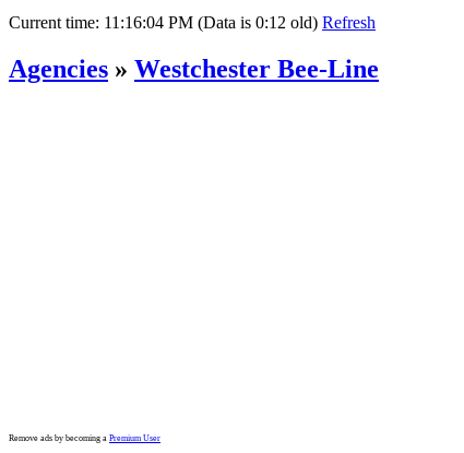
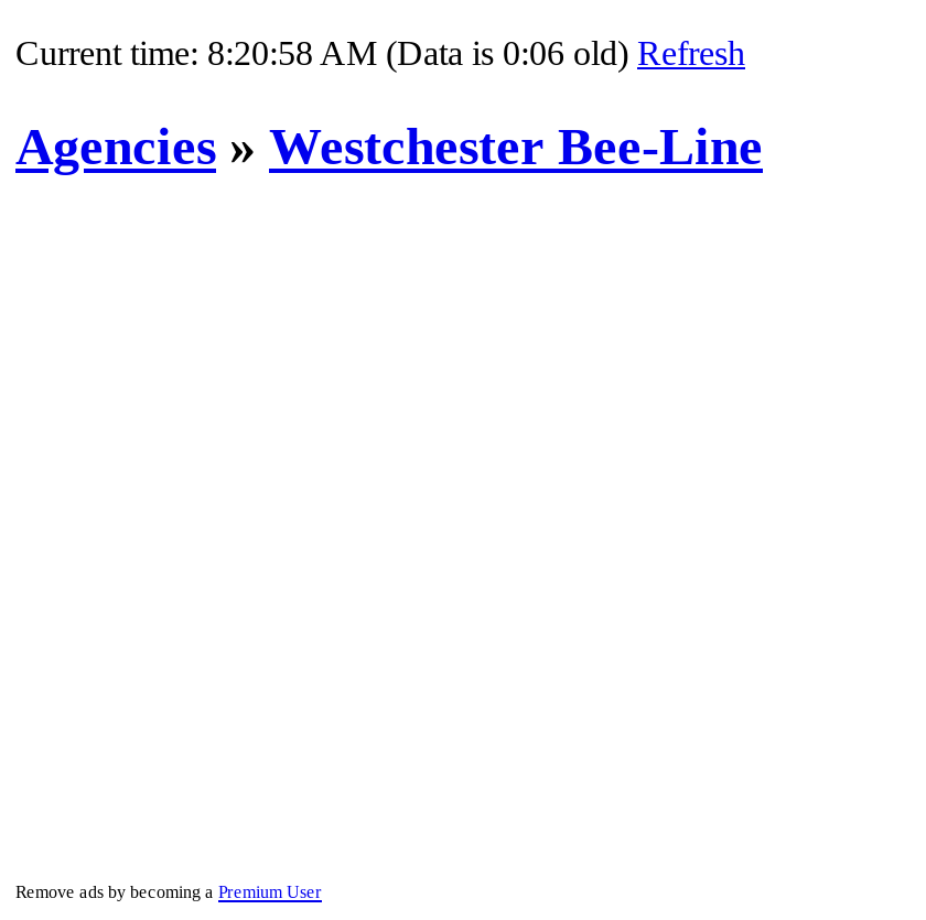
- Current time: 11:16:04 PM (Data is 0:12 old) Refresh
+ Current time: 8:20:58 AM (Data is 0:06 old) Refresh
